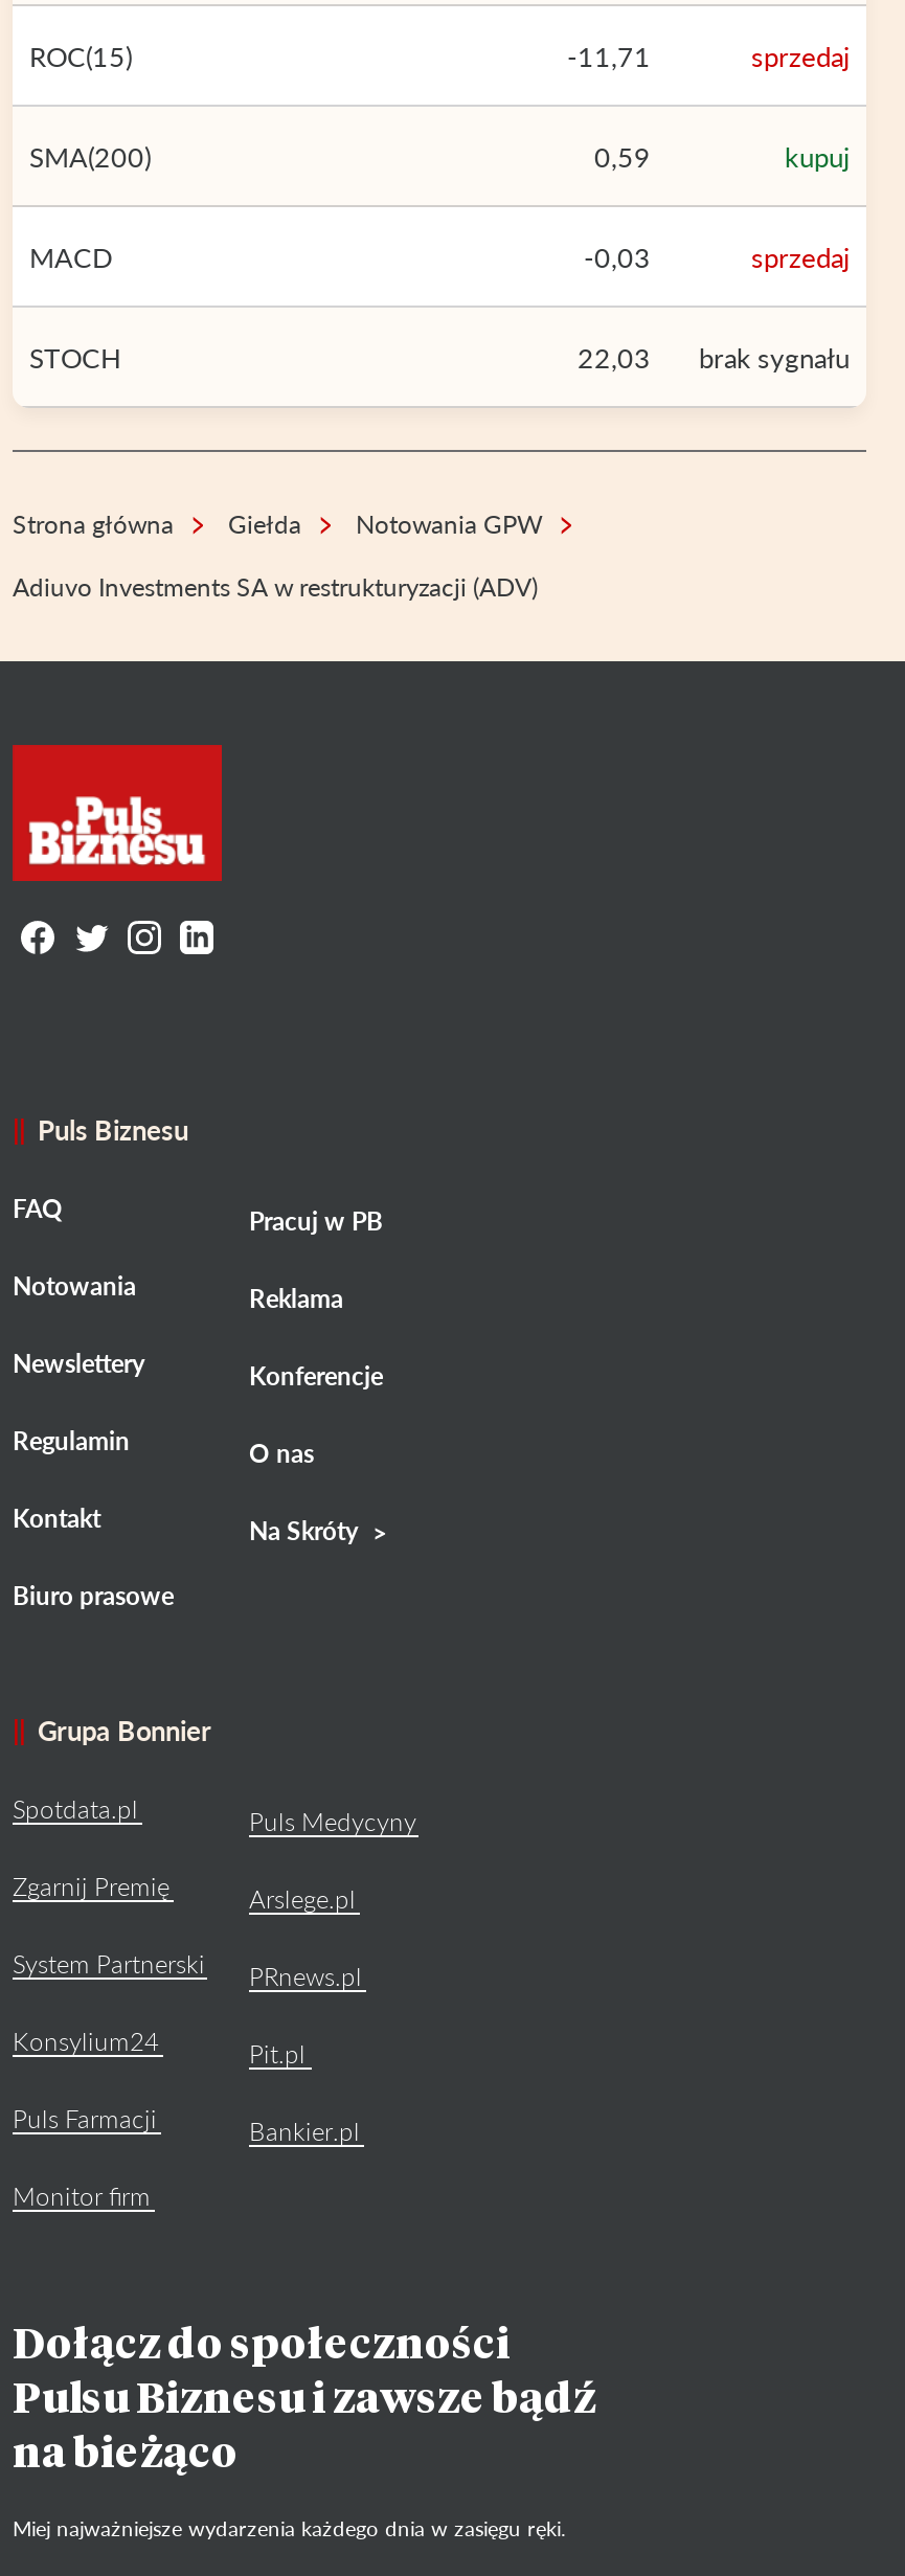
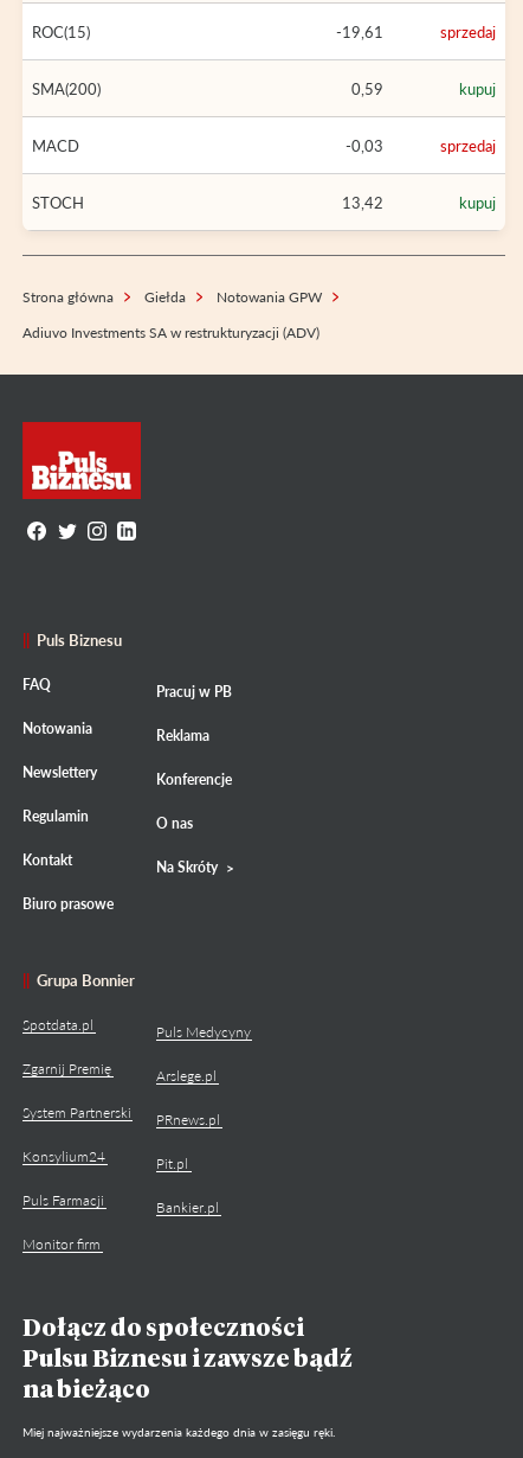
- -11,71
+ -19,61

- 22,03
- brak sygnału
+ 13,42
+ kupuj
